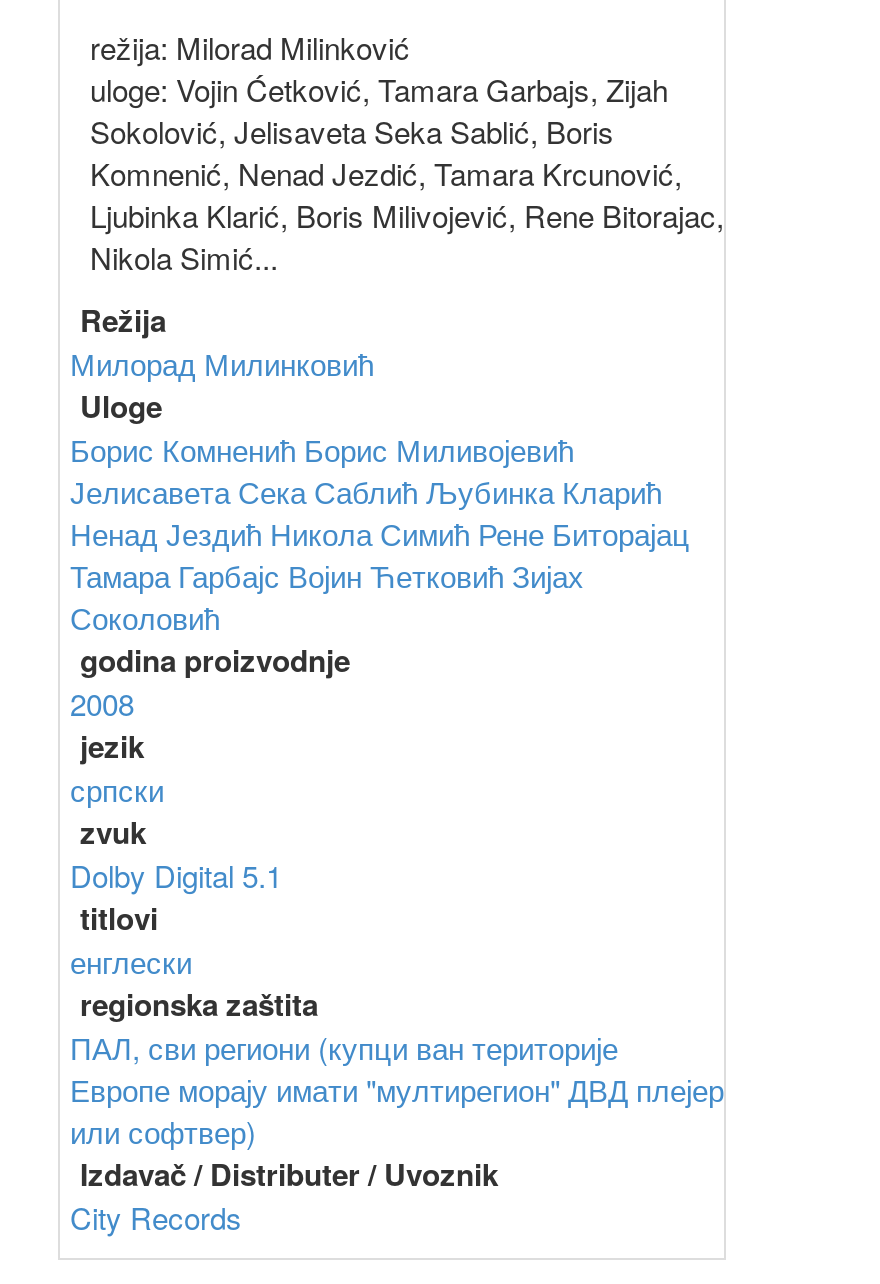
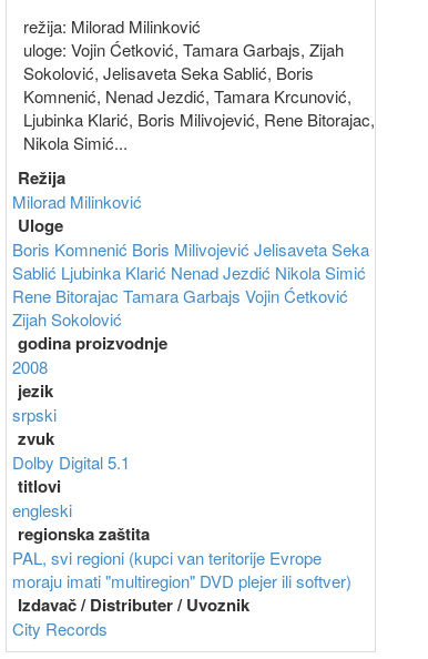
- Милорад Милинковић
+ Milorad Milinković

- Борис Комненић Борис Миливојевић
- Јелисавета Сека Саблић Љубинка Кларић
- Ненад Јездић Никола Симић Рене Биторајац
- Тамара Гарбајс Војин Ћетковић Зијах
- Соколовић
+ Boris Komnenić Boris Milivojević Jelisaveta Seka
+ Sablić Ljubinka Klarić Nenad Jezdić Nikola Simić
+ Rene Bitorajac Tamara Garbajs Vojin Ćetković
+ Zijah Sokolović

- српски
+ srpski

- енглески
+ engleski

- ПАЛ, сви региони (купци ван територије
- Европе морају имати "мултирегион" ДВД плејер
- или софтвер)
+ PAL, svi regioni (kupci van teritorije Evrope
+ moraju imati "multiregion" DVD plejer ili softver)
